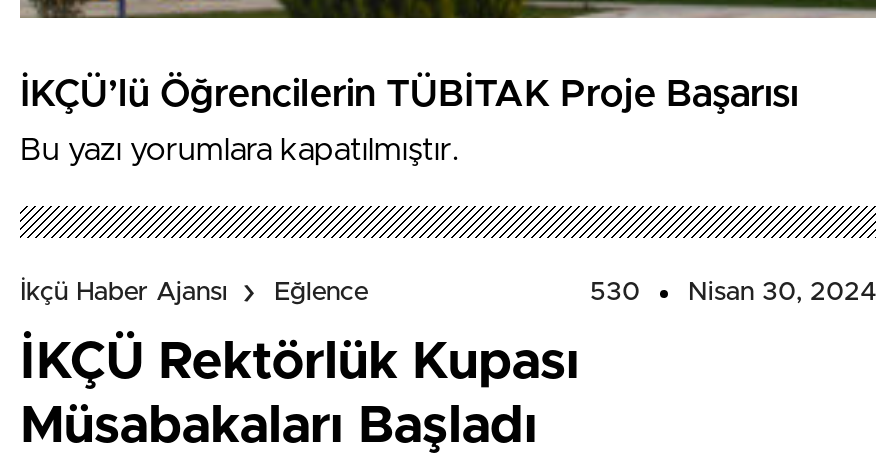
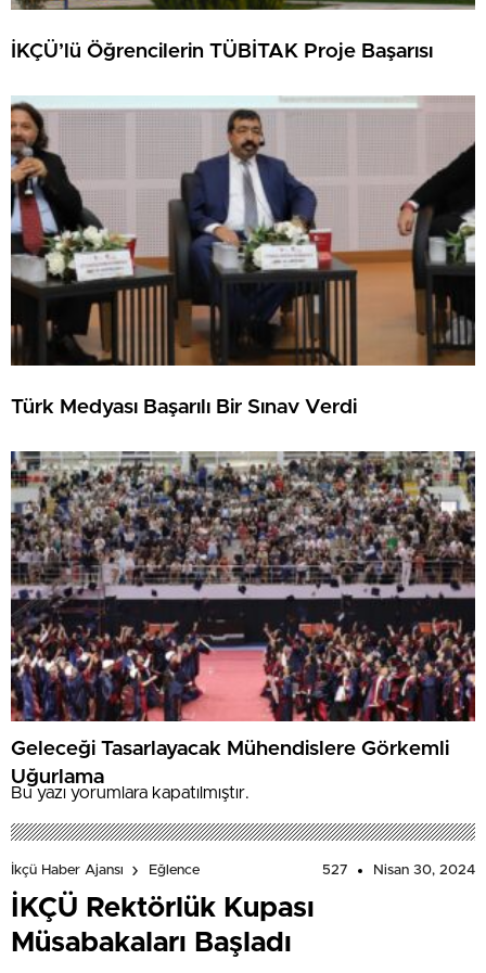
+ [image]
+ Geleceği Tasarlayacak Mühendislere Görkemli
+ Uğurlama

+ [image]
+ Türk Medyası Başarılı Bir Sınav Verdi

- 530 Nisan 30, 2024
+ 527 Nisan 30, 2024
